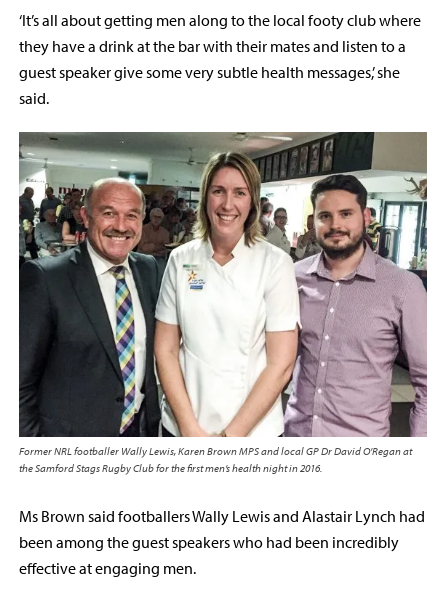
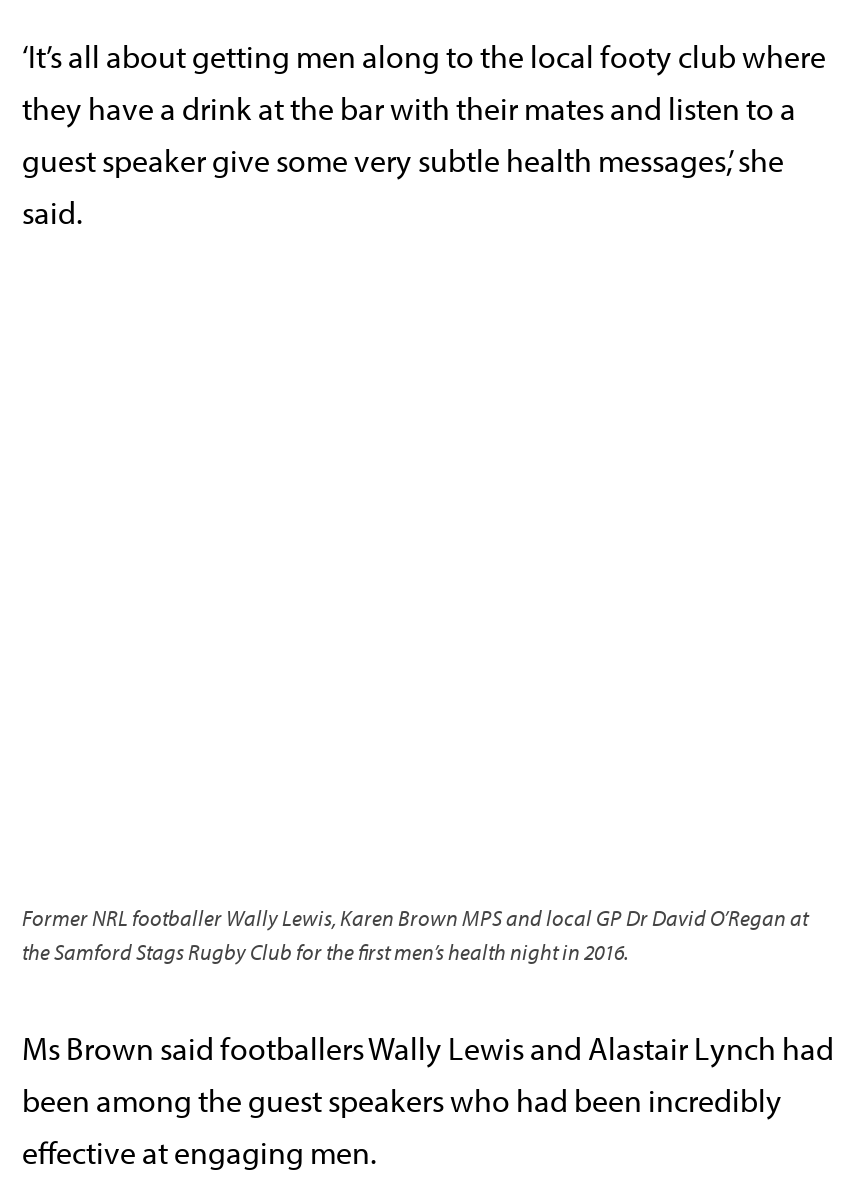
- [image]
